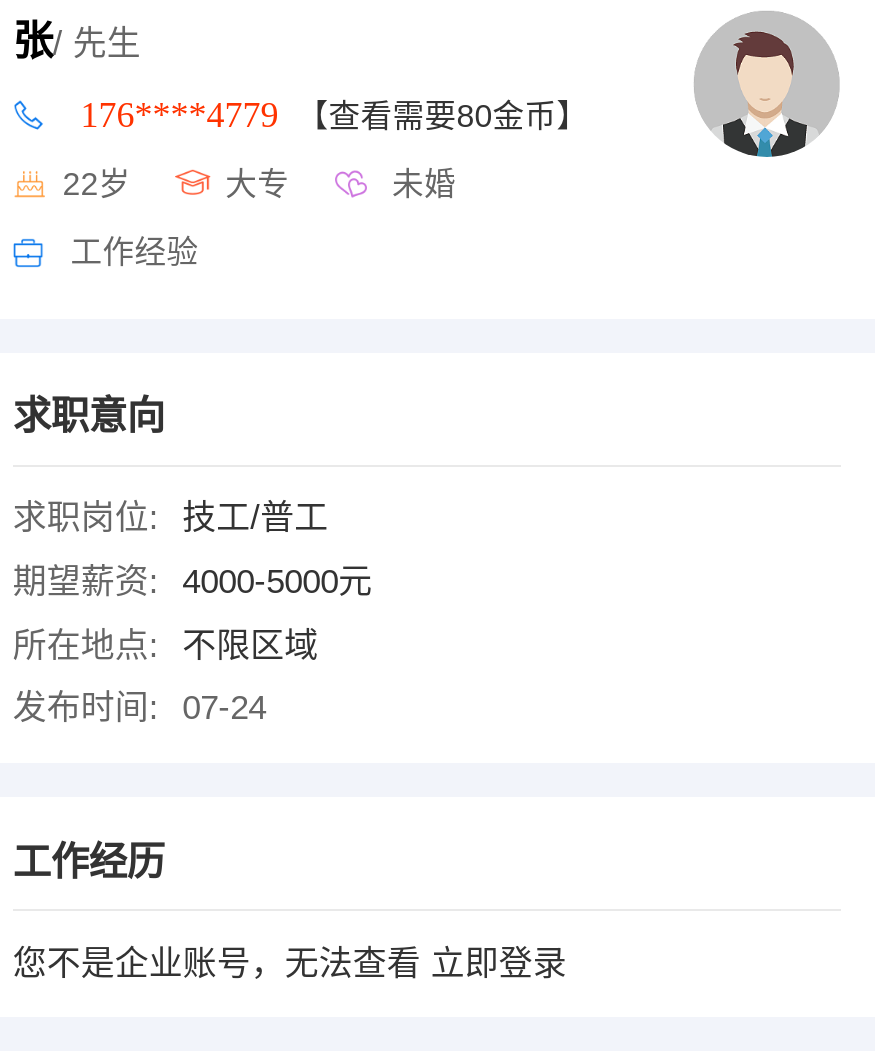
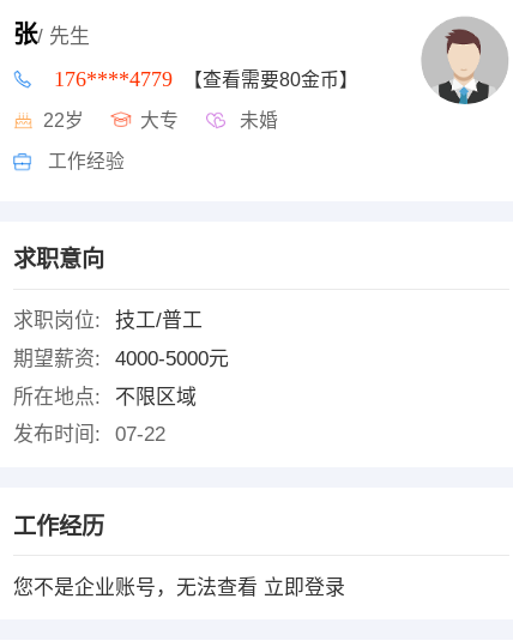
- 发布时间: 07-24
+ 发布时间: 07-22
